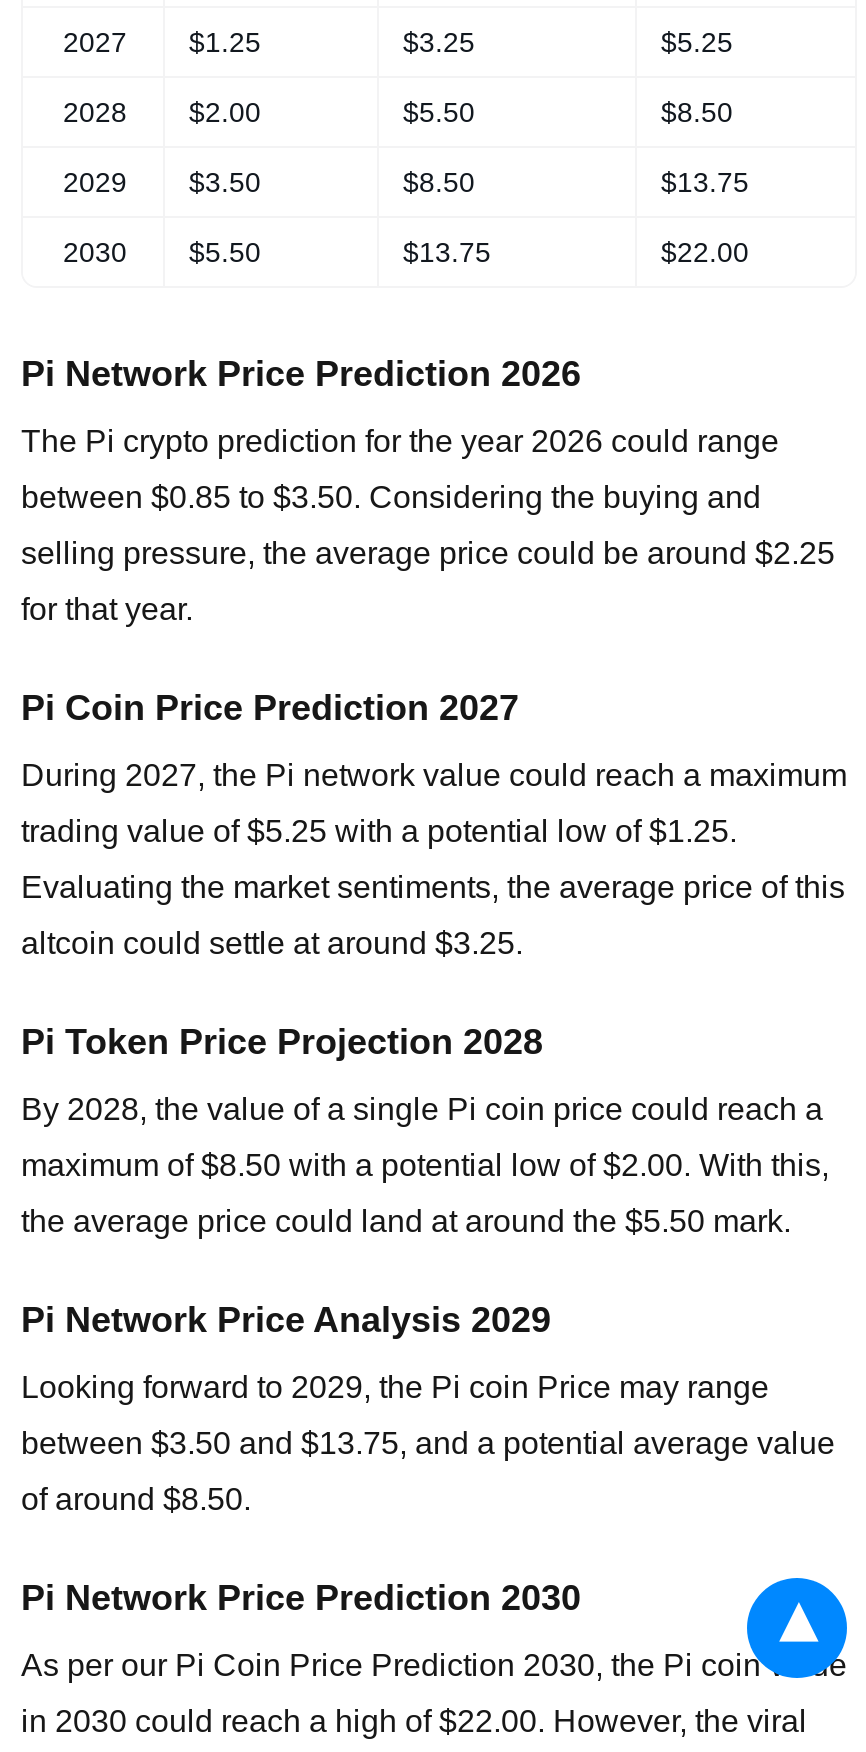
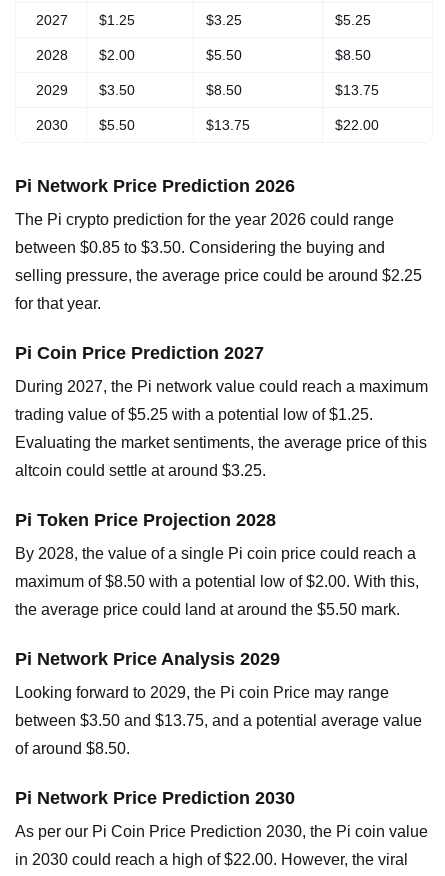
- [image]
